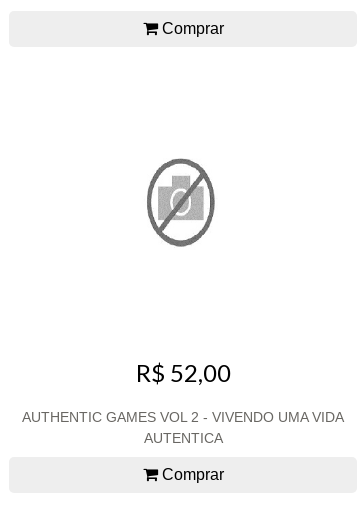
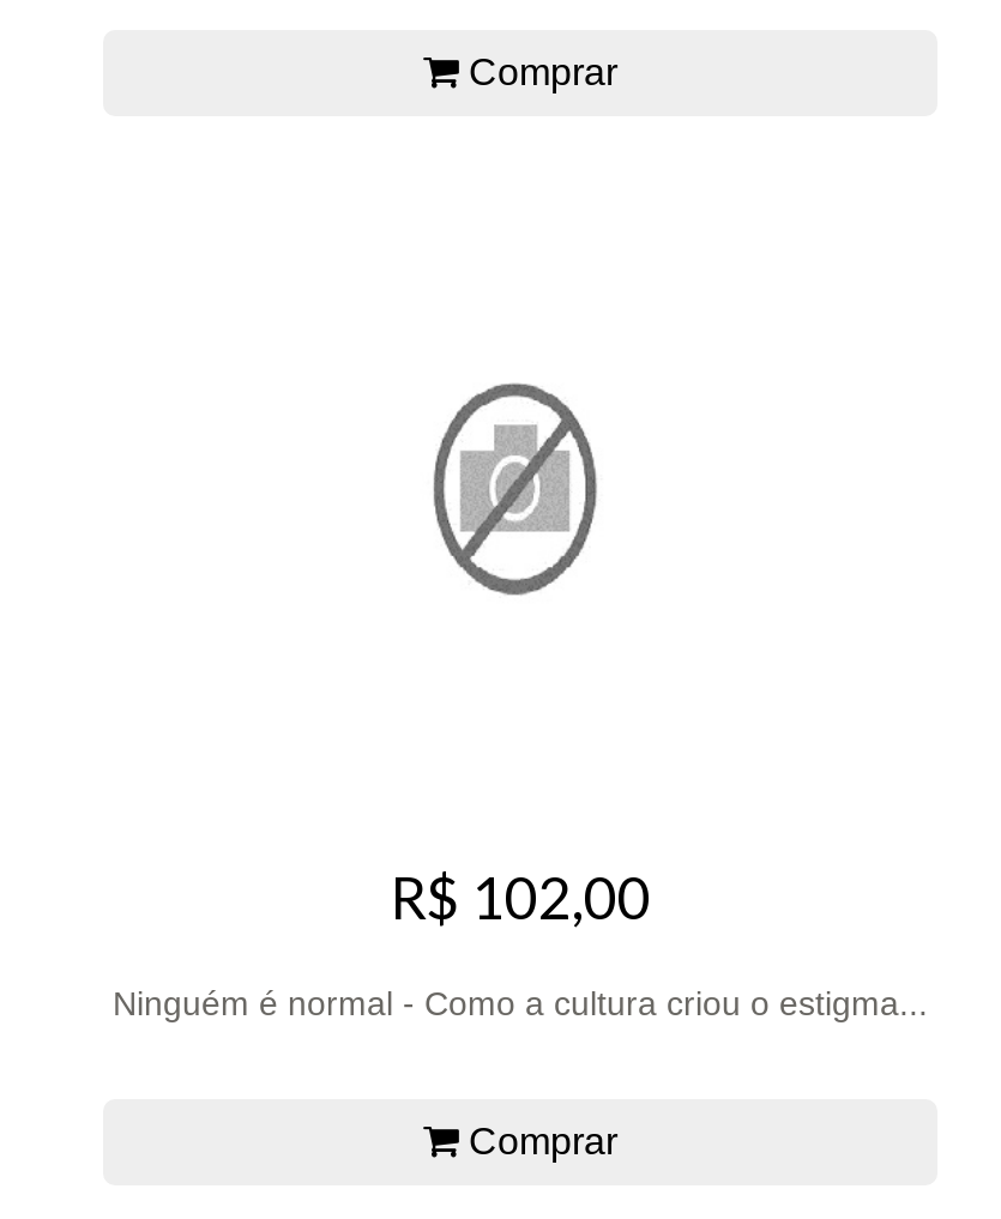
- R$ 52,00
+ R$ 102,00

- AUTHENTIC GAMES VOL 2 - VIVENDO UMA VIDA
- AUTENTICA
+ Ninguém é normal - Como a cultura criou o estigma...
